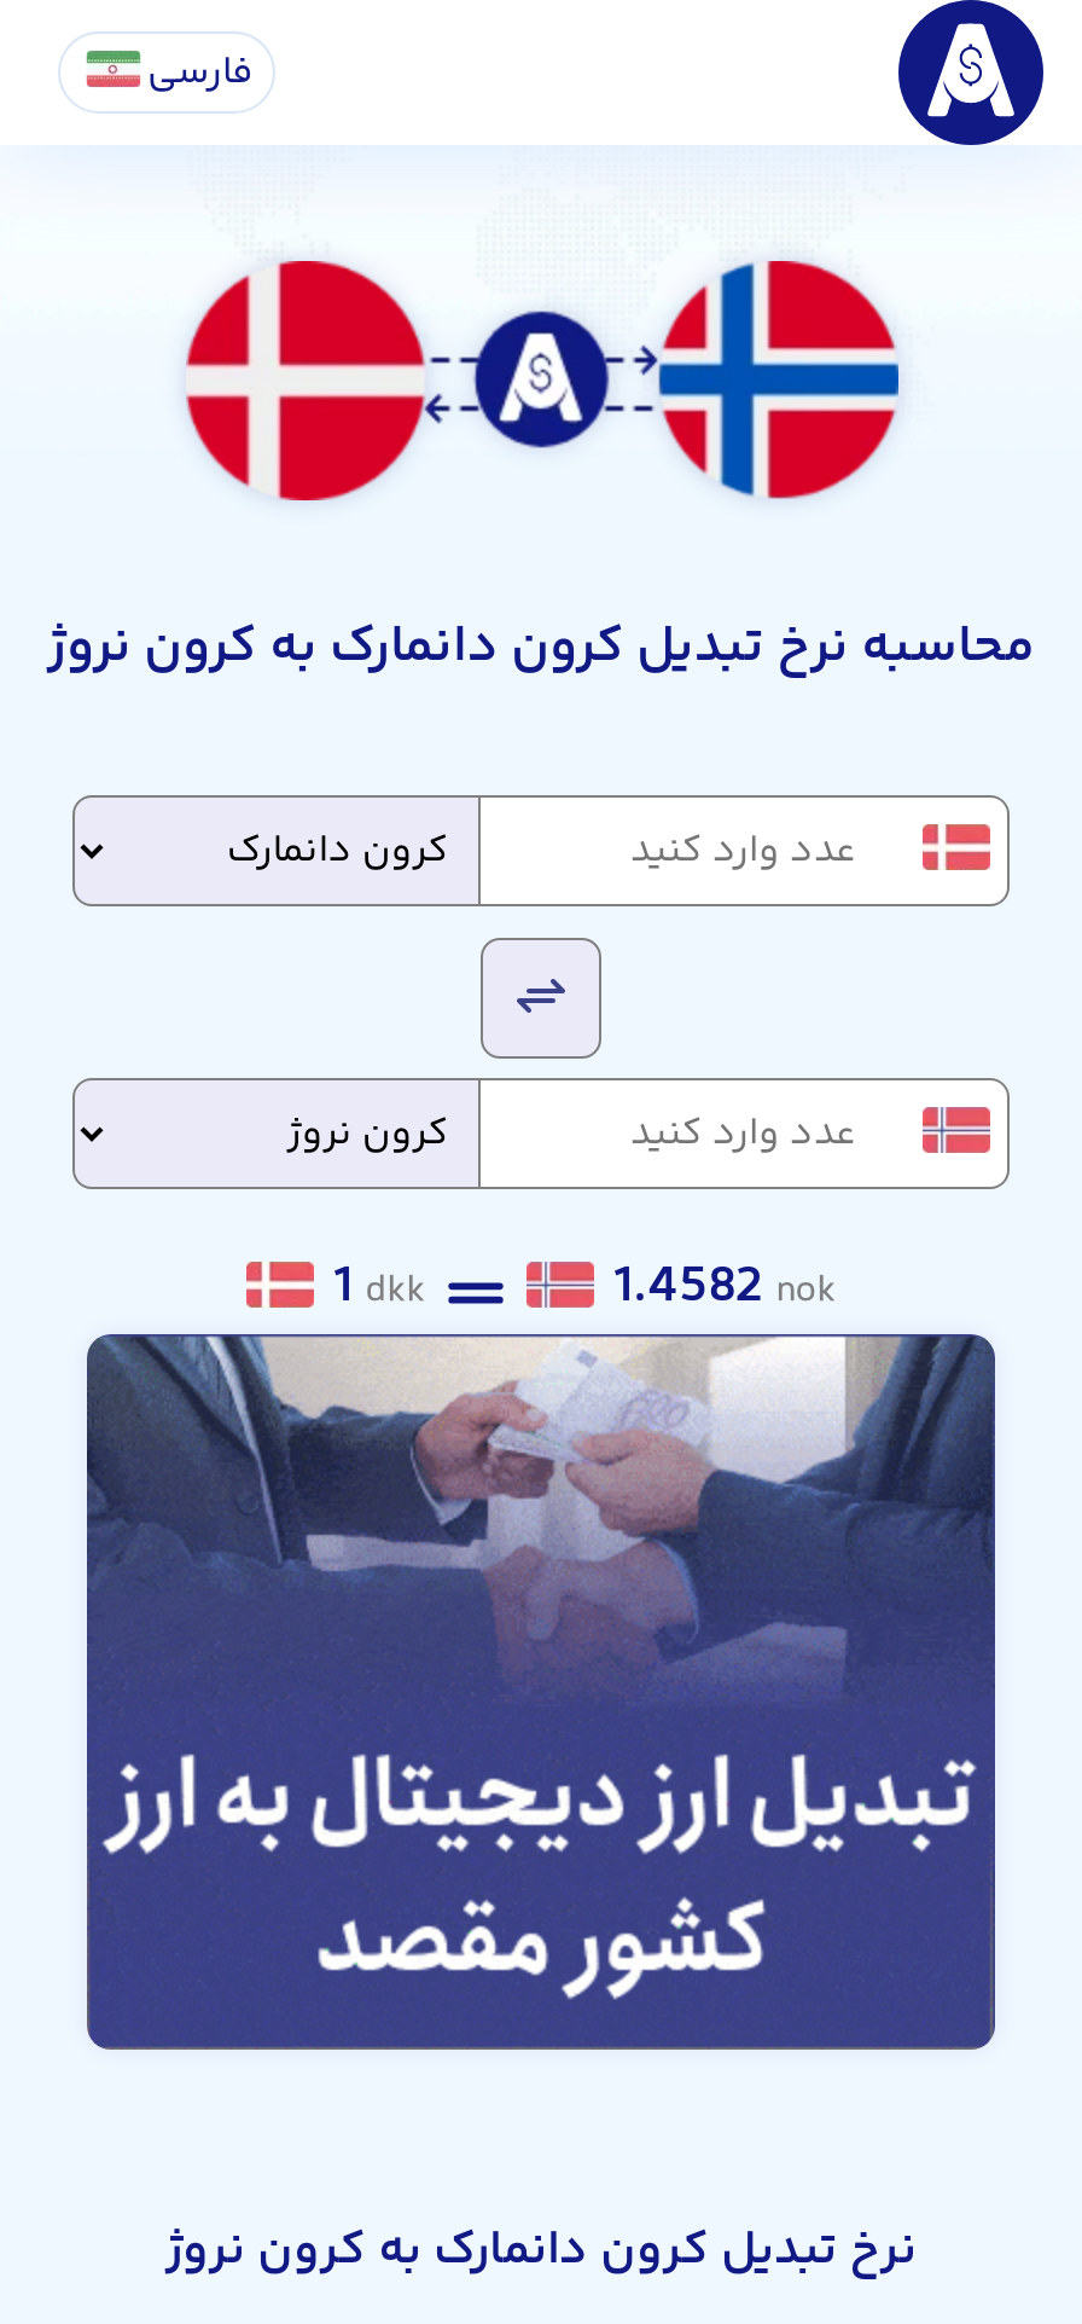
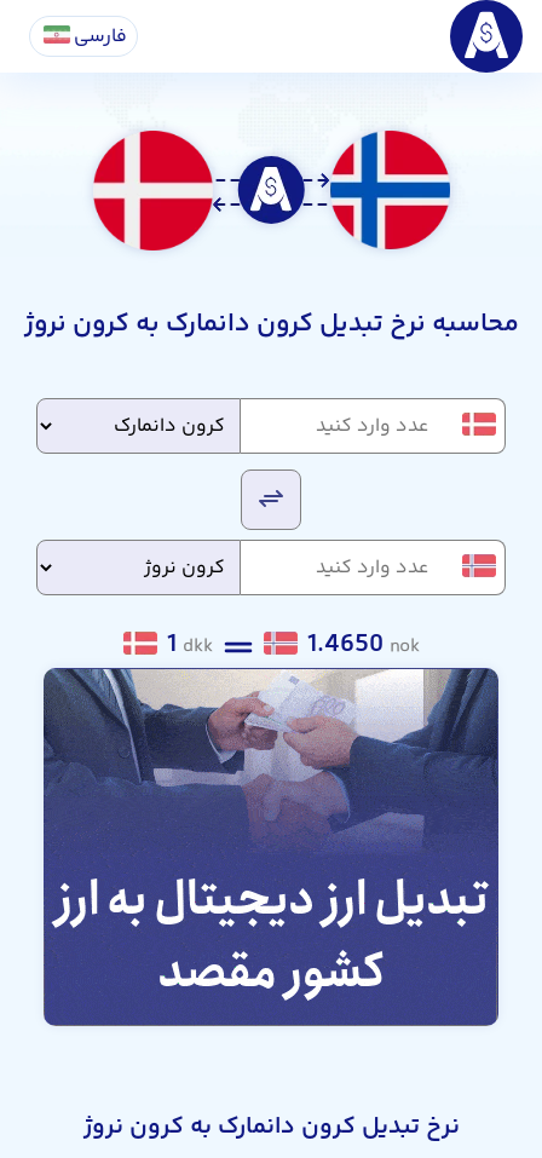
- 1.4582 nok
+ 1.4650 nok
